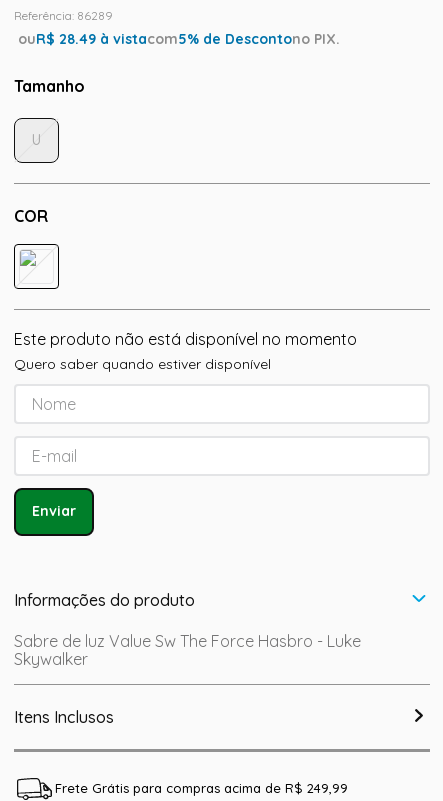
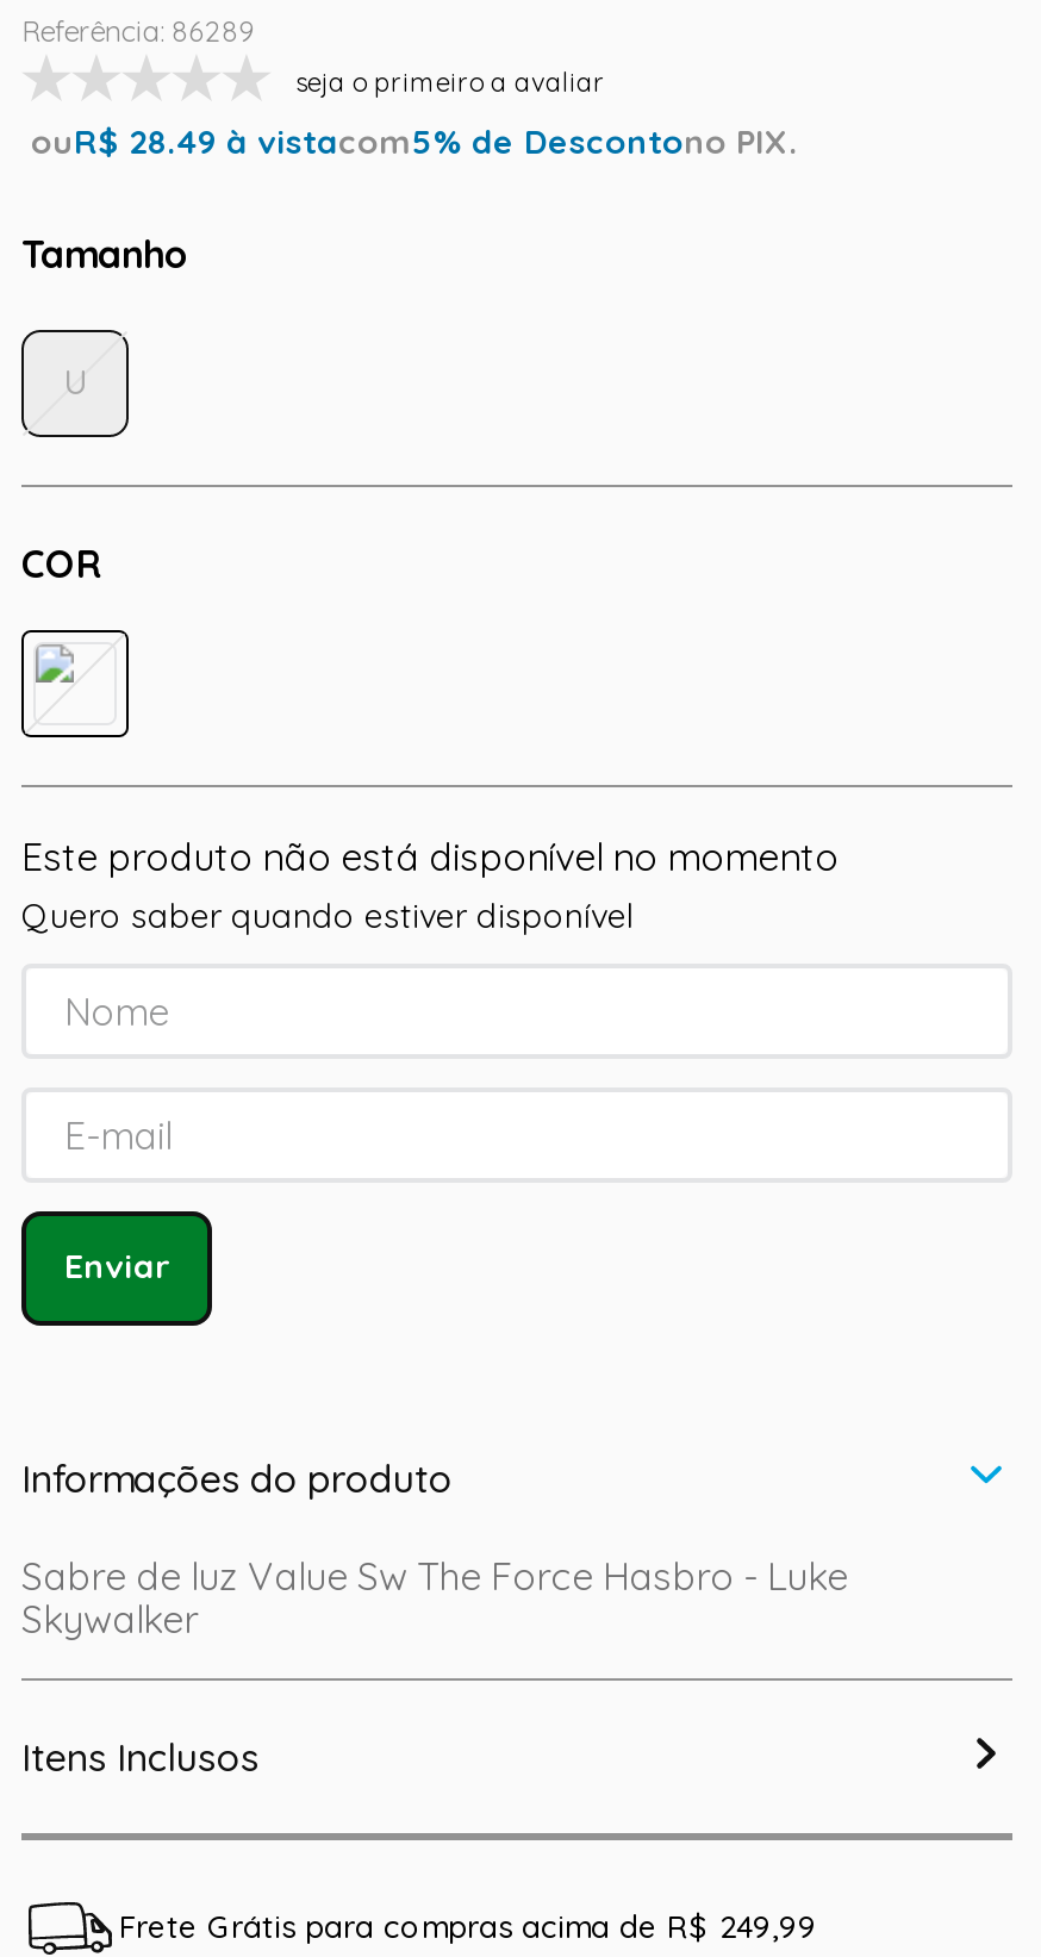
+ seja o primeiro a avaliar
